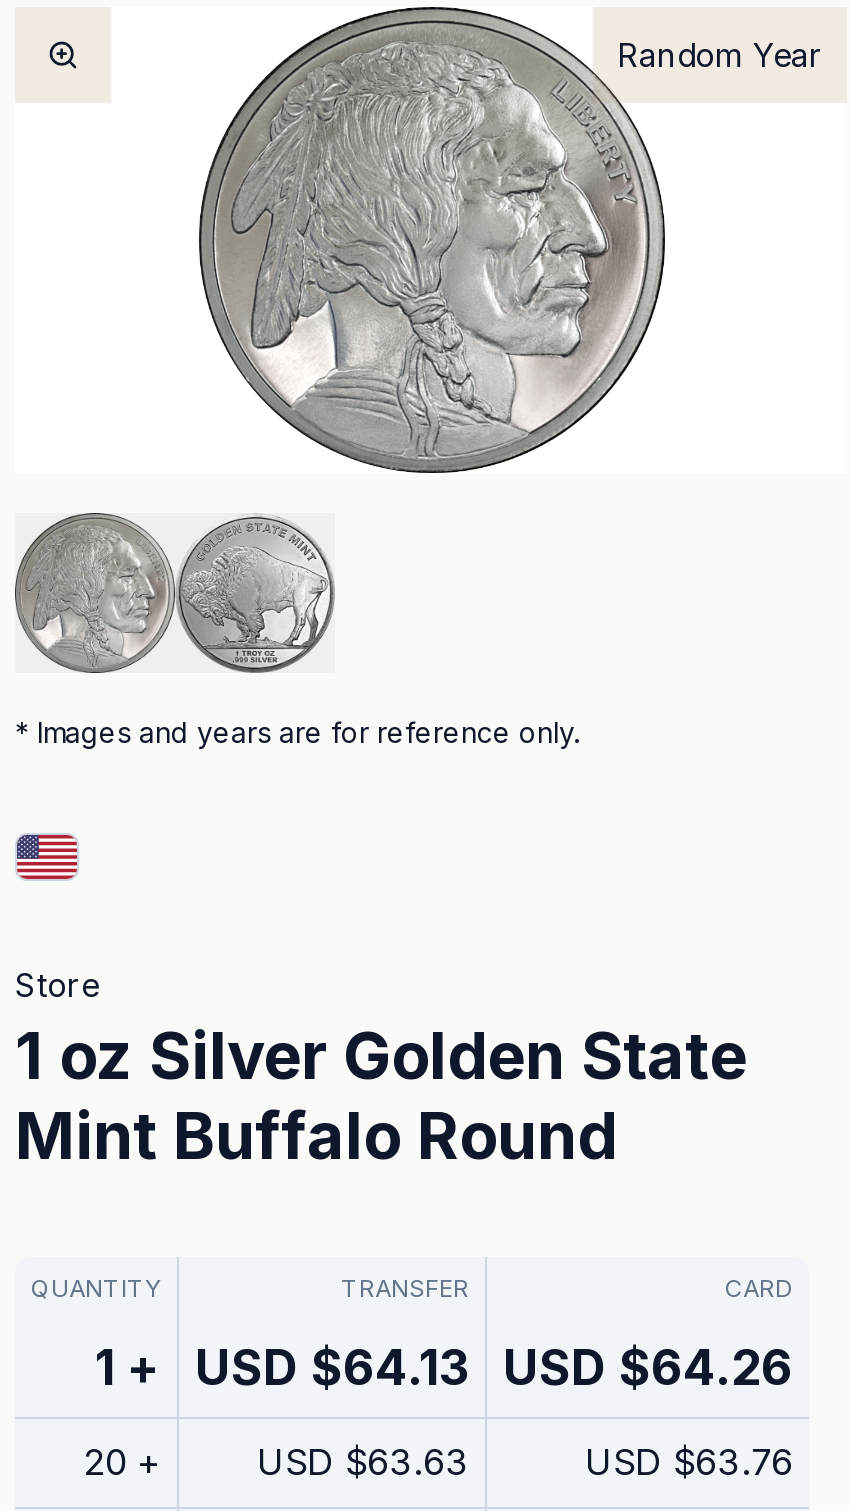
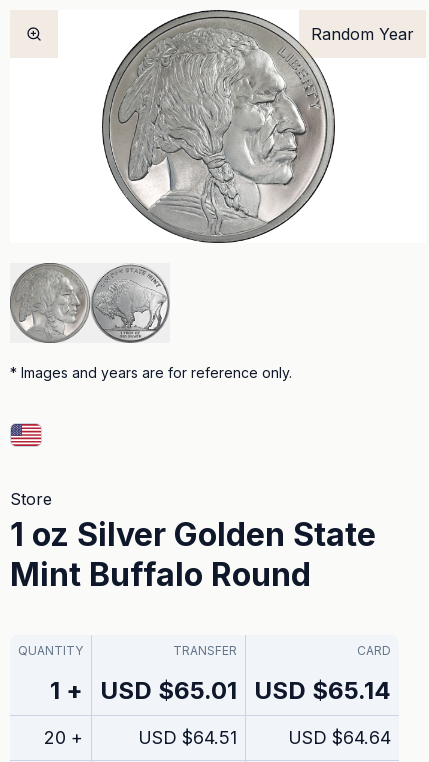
- 1 + USD $64.13 USD $64.26
+ 1 + USD $65.01 USD $65.14

- USD $63.63
+ USD $64.51

- USD $63.76
+ USD $64.64
